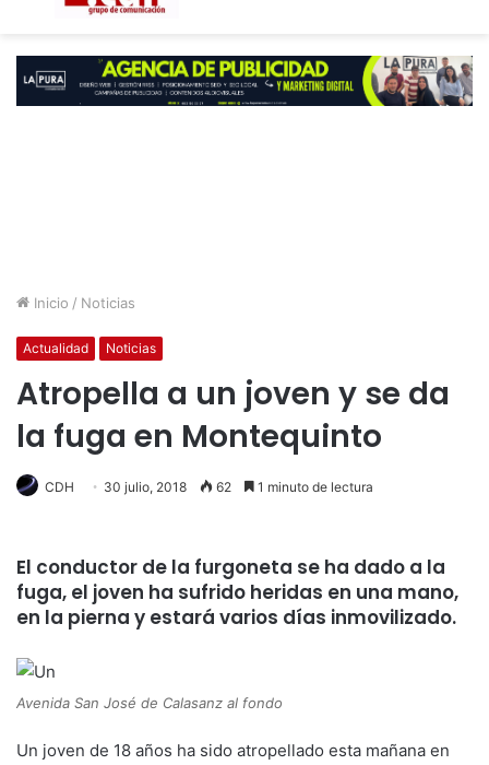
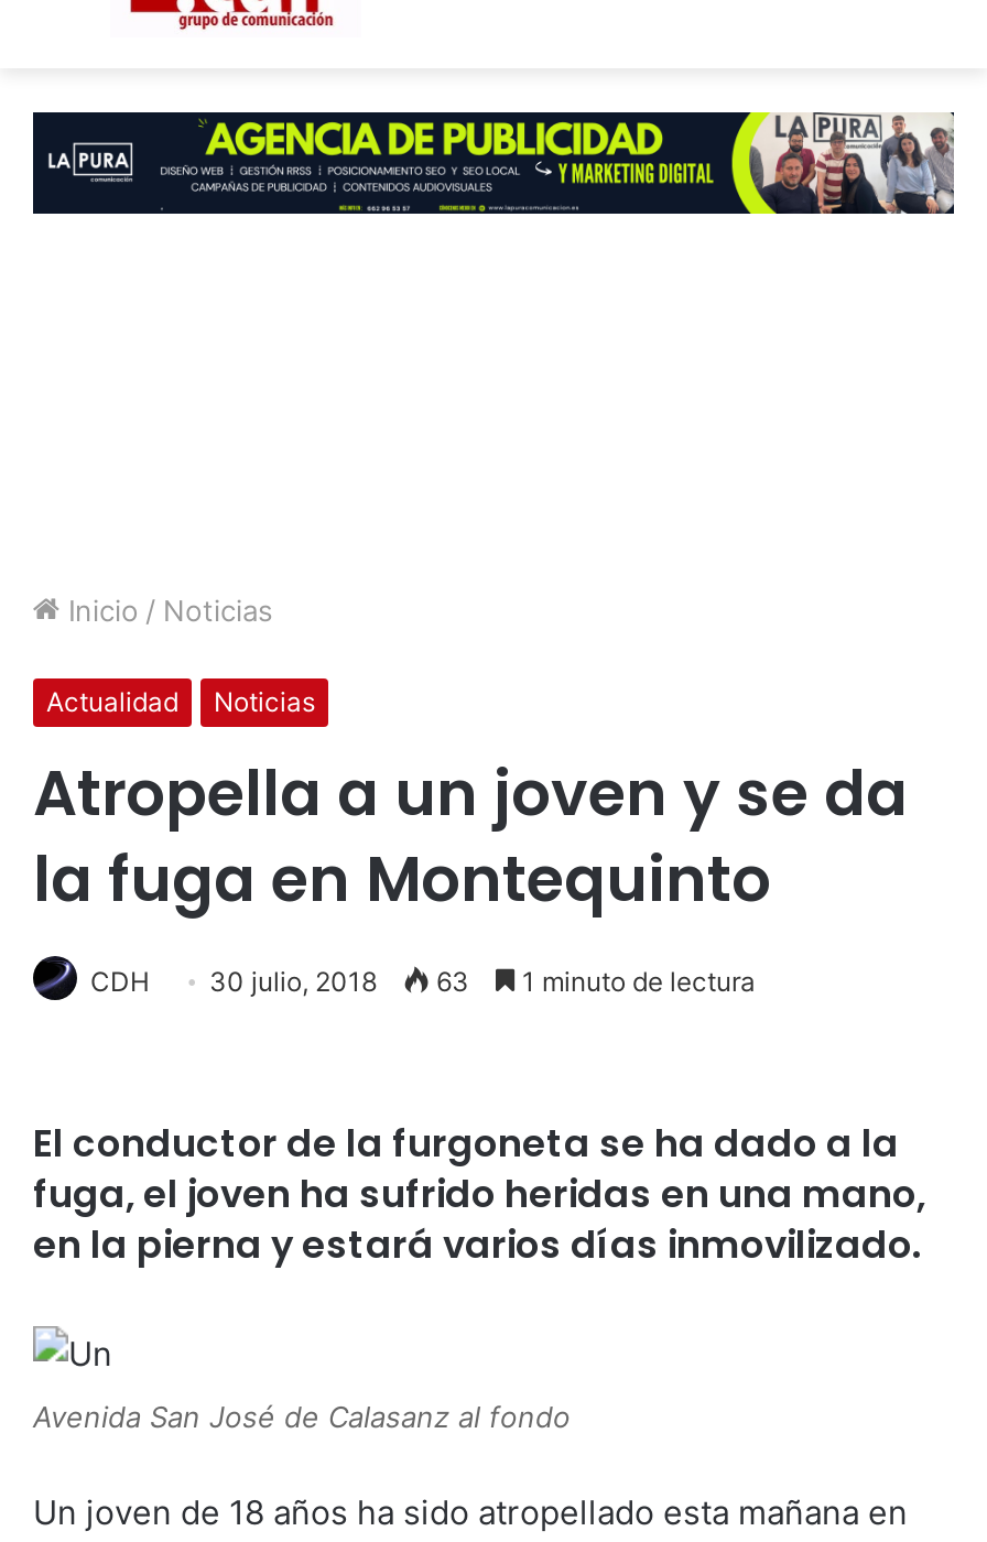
- CDH 30 julio, 2018 62 1 minuto de lectura
+ CDH 30 julio, 2018 63 1 minuto de lectura
